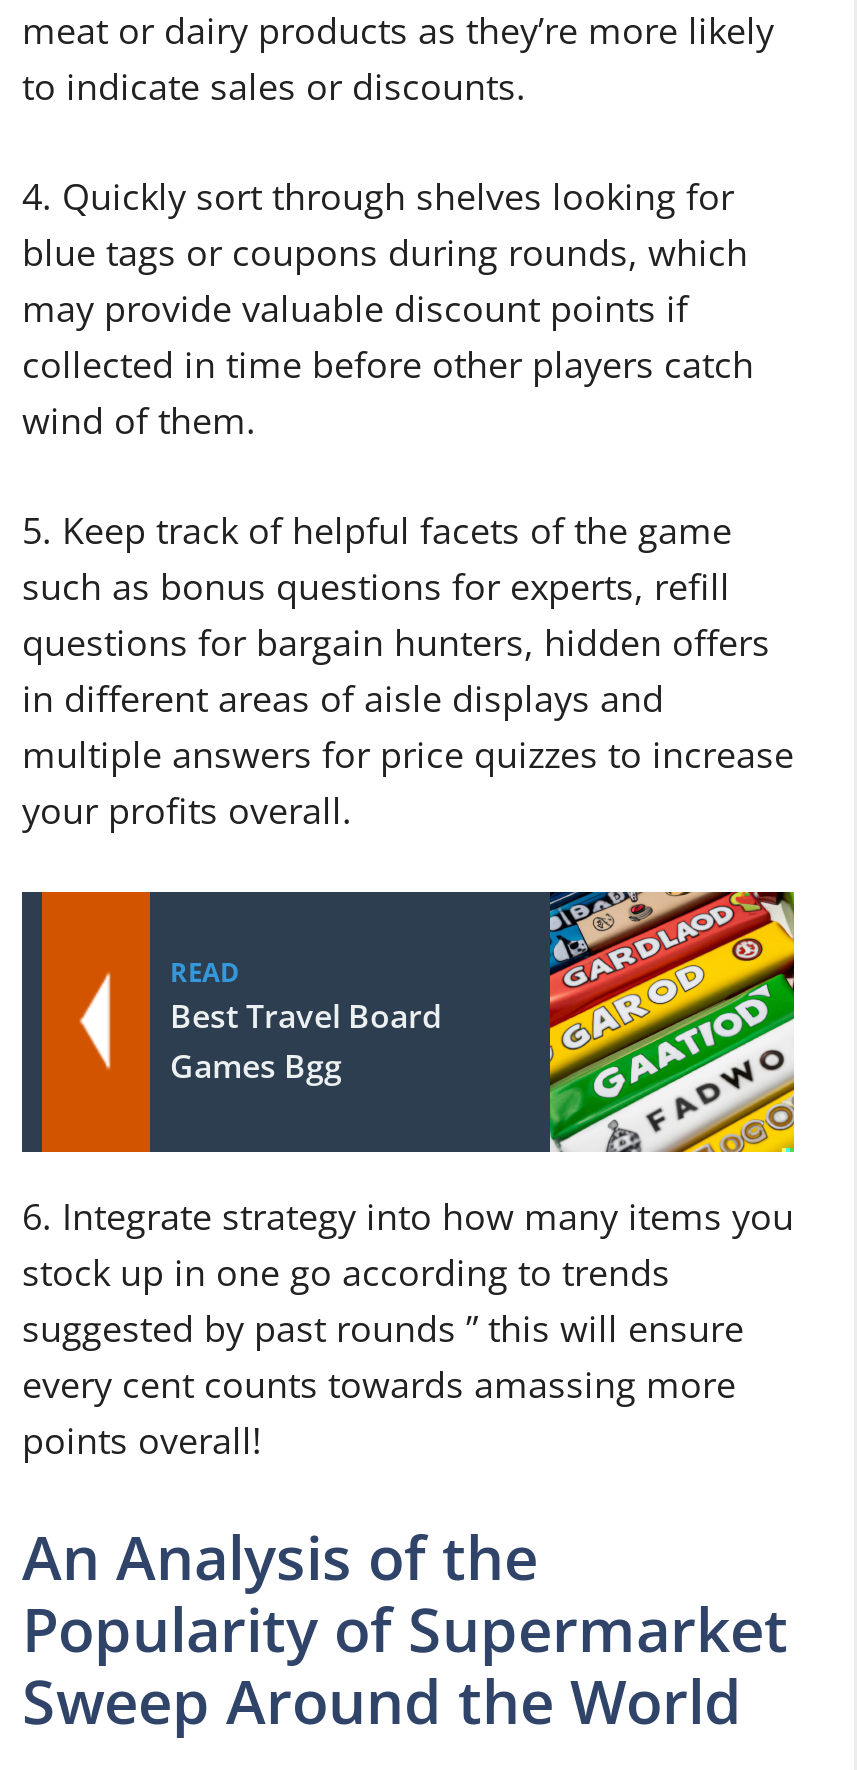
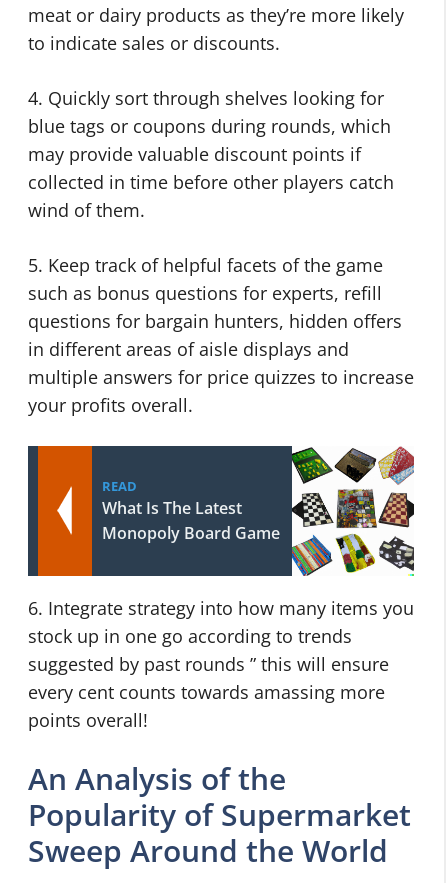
- [image]
+ [image]

- Best Travel Board
- Games Bgg
+ What Is The Latest
+ Monopoly Board Game
